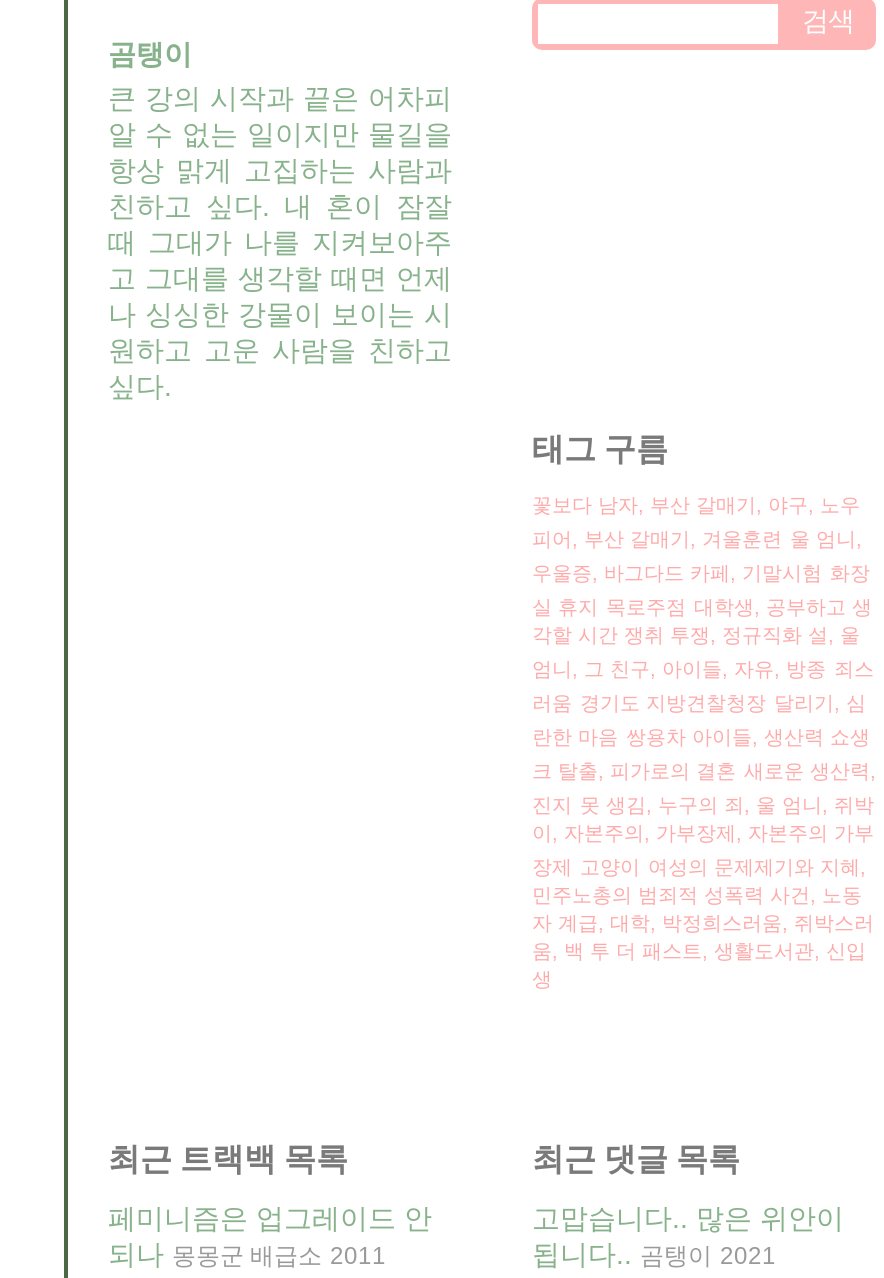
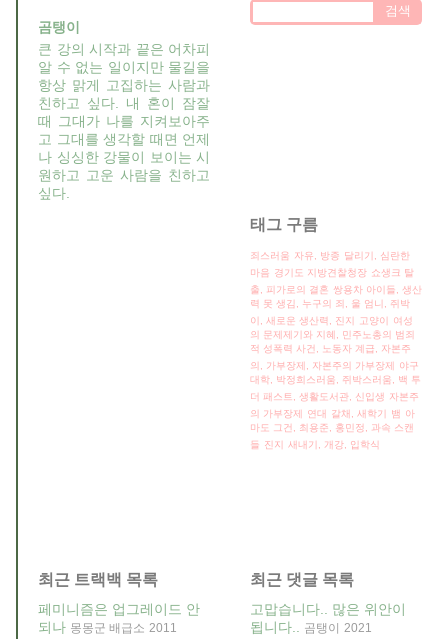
- 꽃보다 남자, 부산 갈매기, 야구, 노우
- 피어, 부산 갈매기, 겨울훈련 울 엄니,
- 우울증, 바그다드 카페, 기말시험 화장
- 실 휴지 목로주점 대학생, 공부하고 생
- 각할 시간 쟁취 투쟁, 정규직화 설, 울
- 엄니, 그 친구, 아이들, 자유, 방종 죄스
- 러움 경기도 지방견찰청장 달리기, 심
- 란한 마음 쌍용차 아이들, 생산력 쇼생
- 크 탈출, 피가로의 결혼 새로운 생산력,
- 진지 못 생김, 누구의 죄, 울 엄니, 쥐박
- 이, 자본주의, 가부장제, 자본주의 가부
- 장제 고양이 여성의 문제제기와 지혜,
- 민주노총의 범죄적 성폭력 사건, 노동
- 자 계급, 대학, 박정희스러움, 쥐박스러
- 움, 백 투 더 패스트, 생활도서관, 신입
- 생
+ 죄스러움 자유, 방종 달리기, 심란한
+ 마음 경기도 지방견찰청장 쇼생크 탈
+ 출, 피가로의 결혼 쌍용차 아이들, 생산
+ 력 못 생김, 누구의 죄, 울 엄니, 쥐박
+ 이, 새로운 생산력, 진지 고양이 여성
+ 의 문제제기와 지혜, 민주노총의 범죄
+ 적 성폭력 사건, 노동자 계급, 자본주
+ 의, 가부장제, 자본주의 가부장제 야구
+ 대학, 박정희스러움, 쥐박스러움, 백 투
+ 더 패스트, 생활도서관, 신입생 자본주
+ 의 가부장제 연대 갈채, 새학기 뱀 아
+ 마도 그건, 최용준, 홍민정, 과속 스캔
+ 들 진지 새내기, 개강, 입학식
